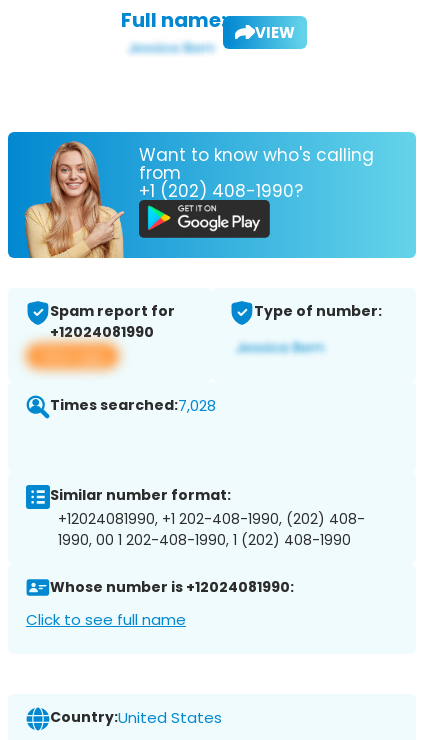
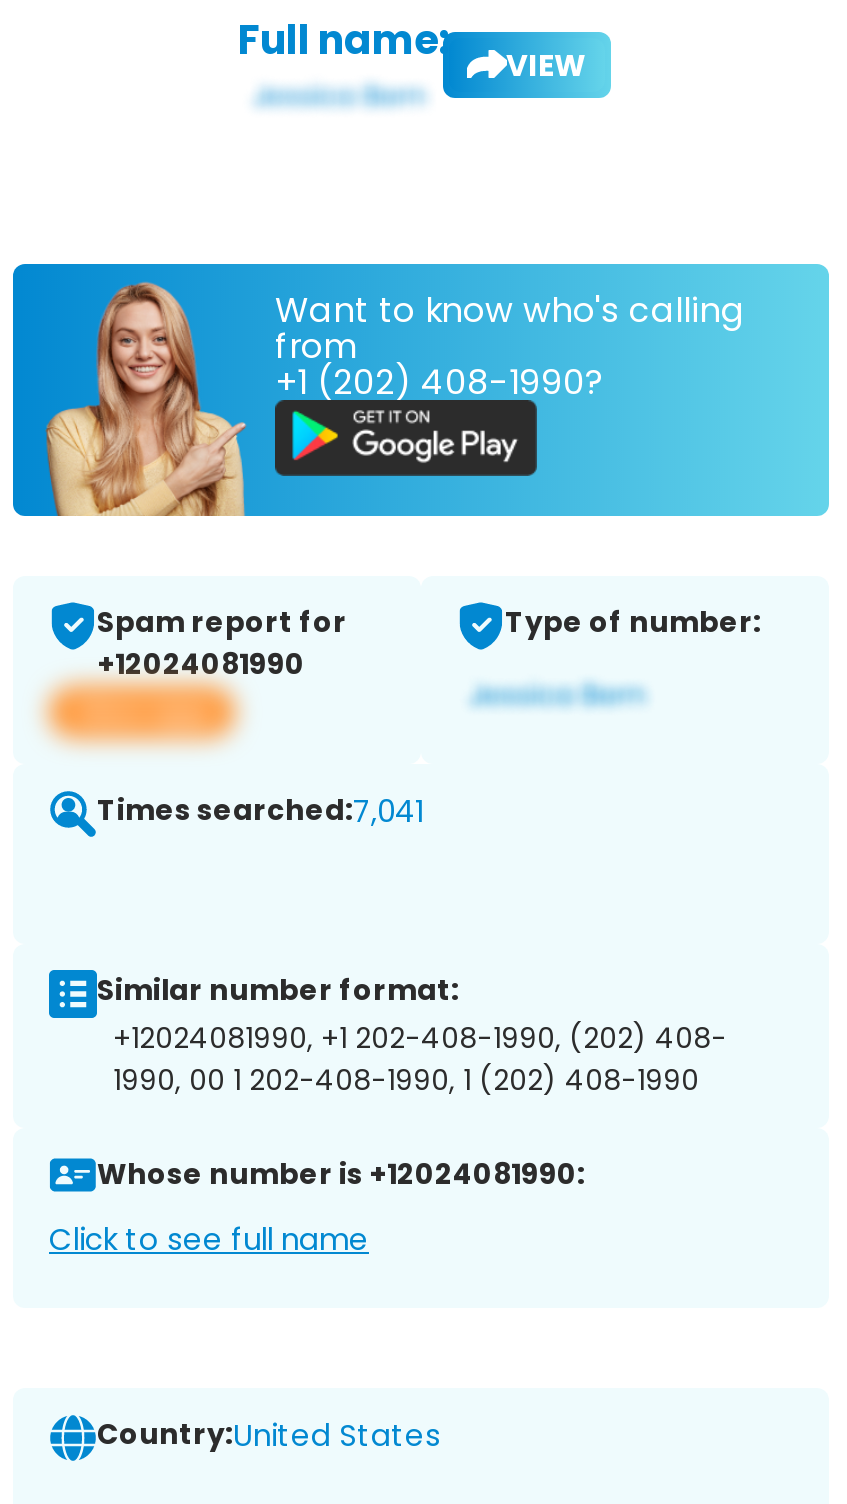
- Times searched:7,028
+ Times searched:7,041
